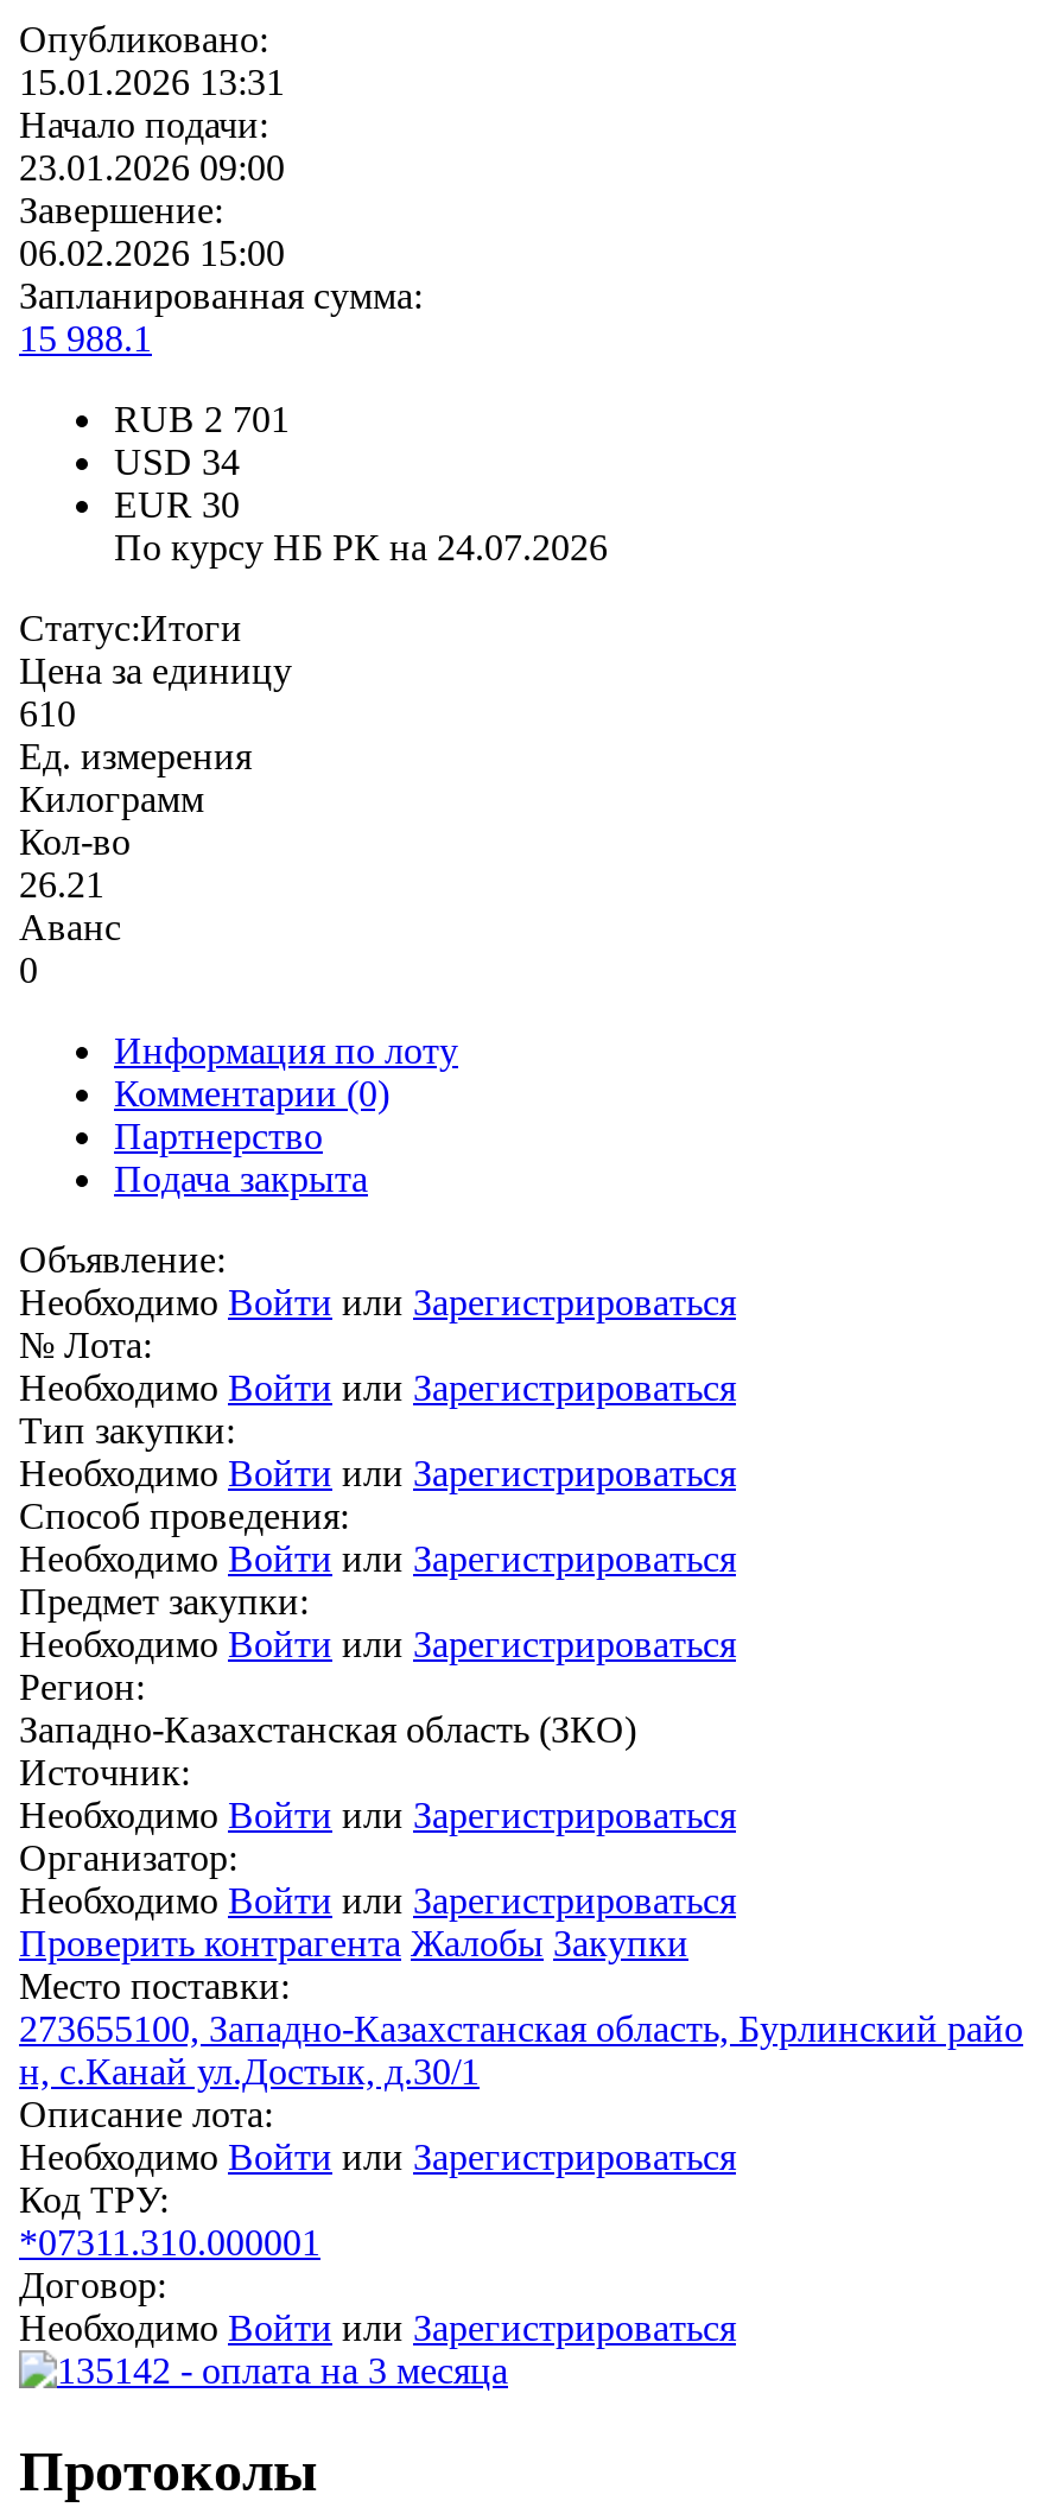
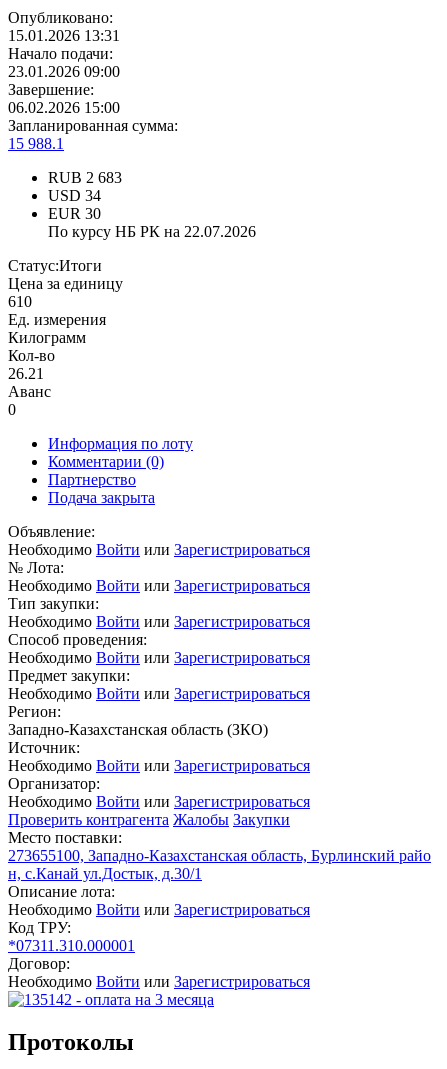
- RUB 2 701
+ RUB 2 683

- По курсу НБ РК на 24.07.2026
+ По курсу НБ РК на 22.07.2026
